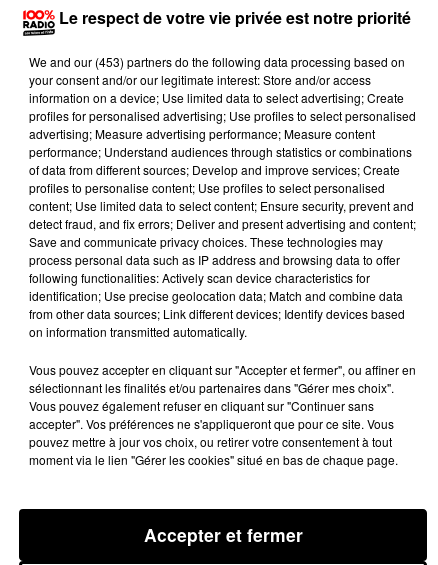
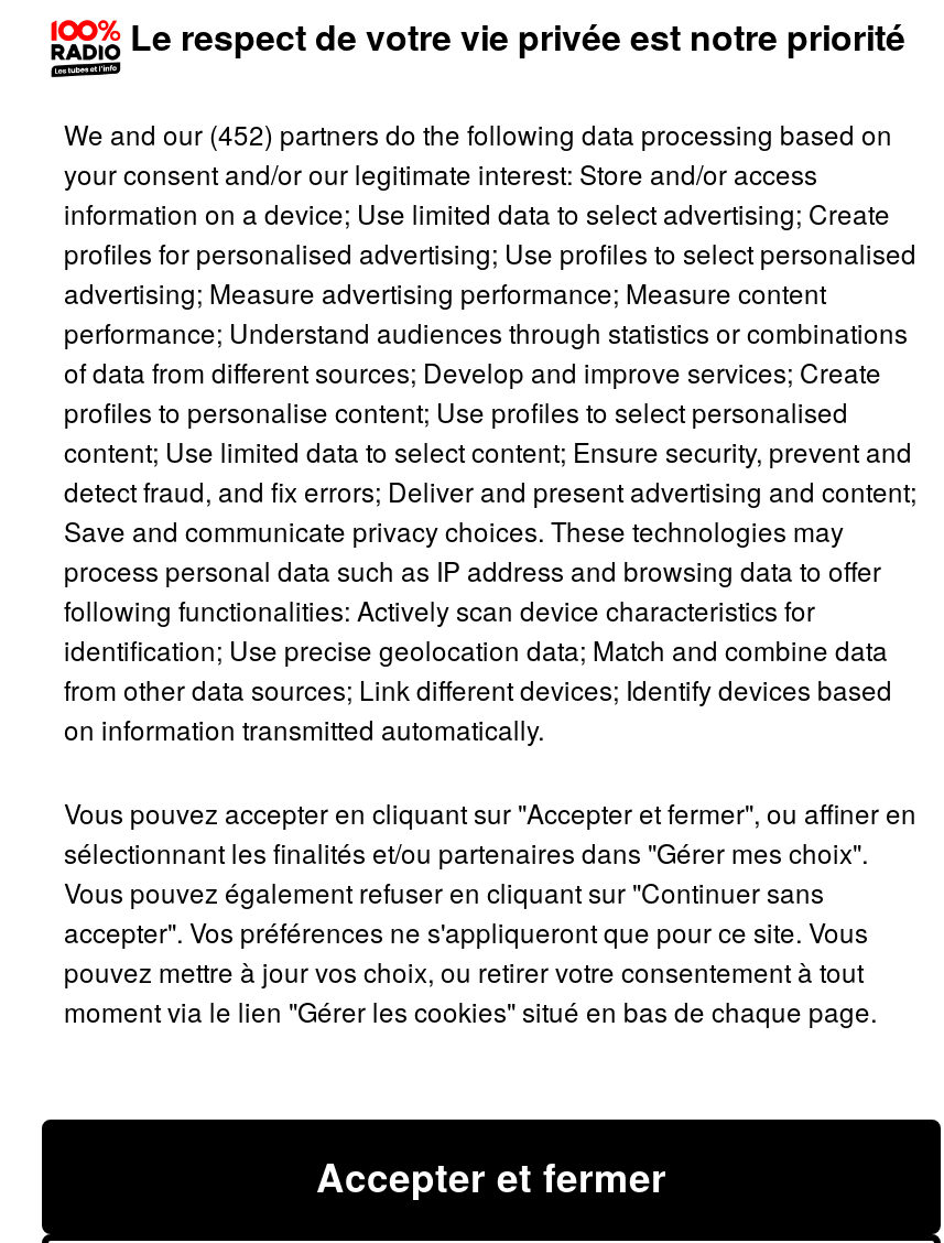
- We and our (453) partners do the following data processing based on
+ We and our (452) partners do the following data processing based on
